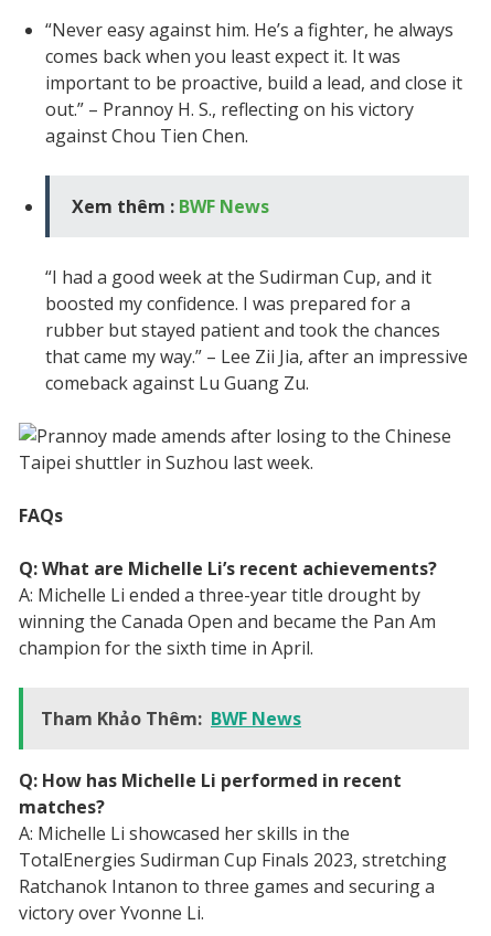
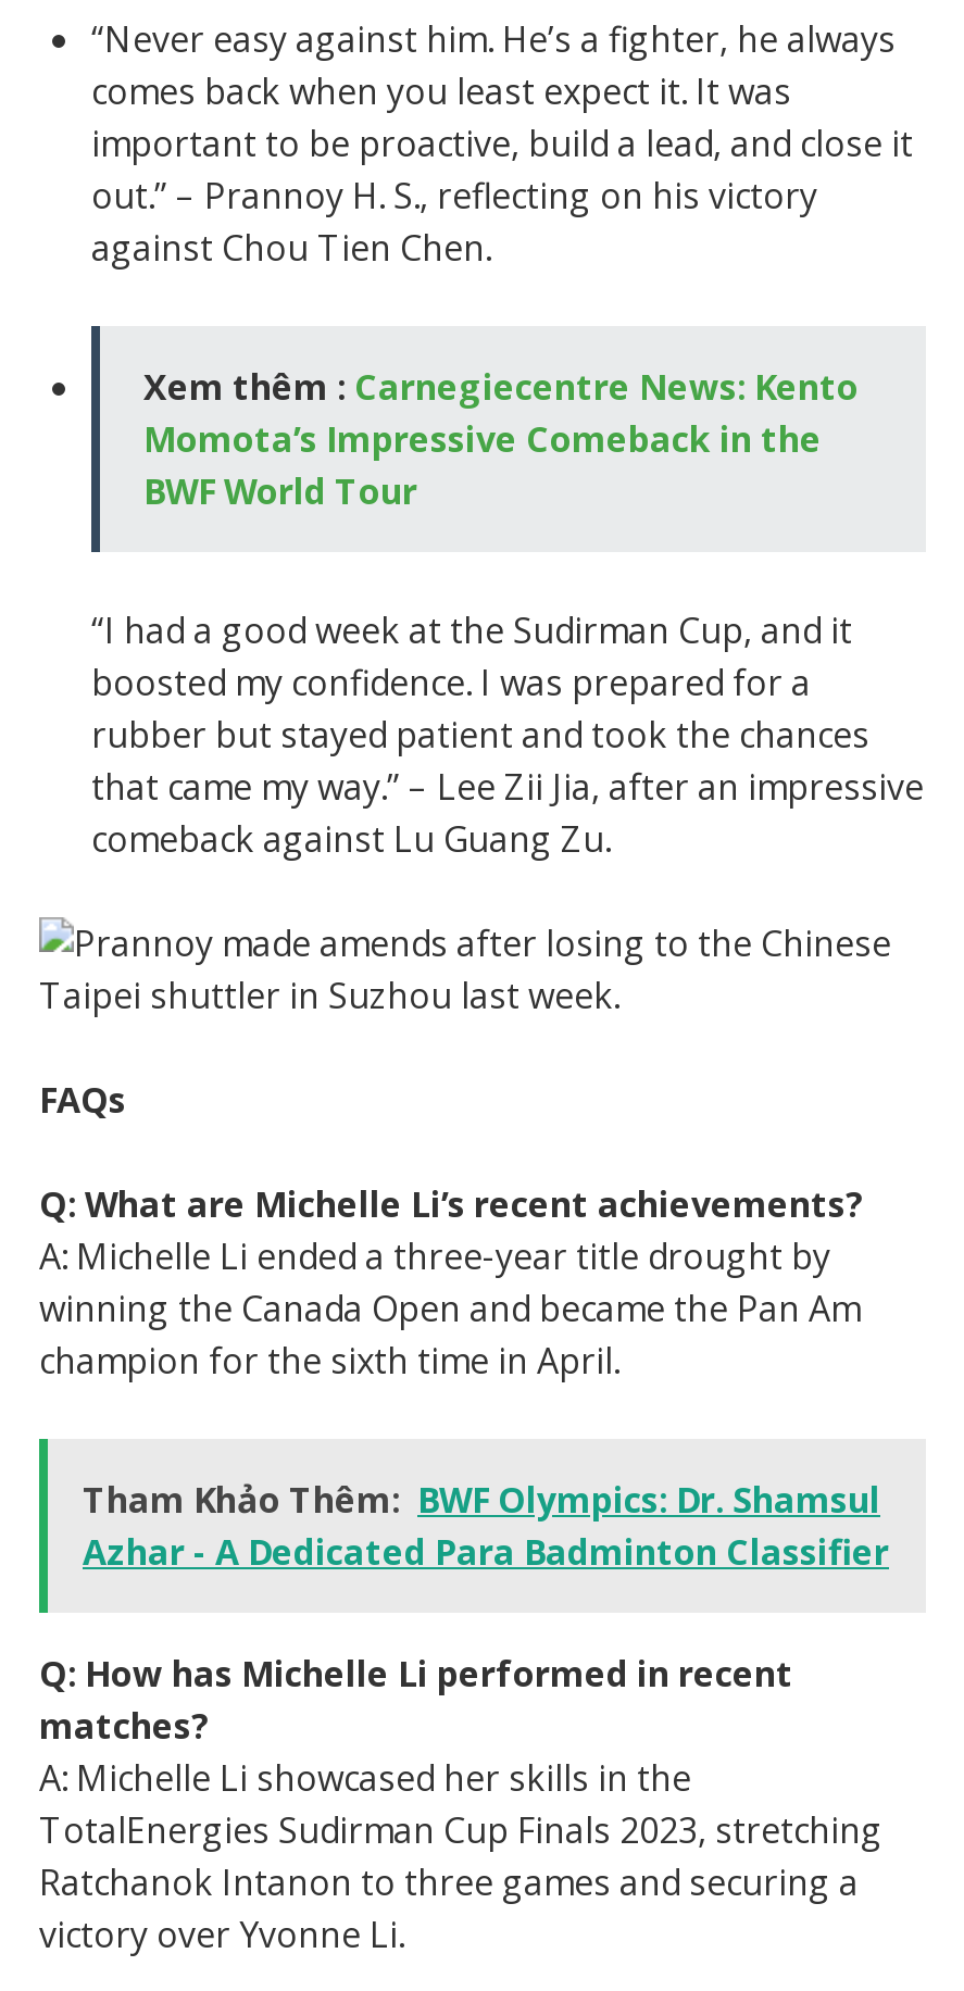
- Xem thêm : BWF News
+ Xem thêm : Carnegiecentre News: Kento
+ Momota’s Impressive Comeback in the
+ BWF World Tour

- Tham Khảo Thêm: BWF News
+ Tham Khảo Thêm: BWF Olympics: Dr. Shamsul
+ Azhar - A Dedicated Para Badminton Classifier
